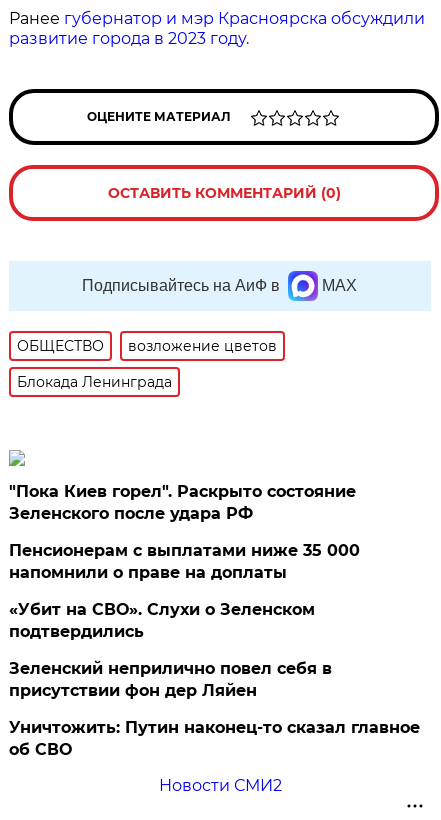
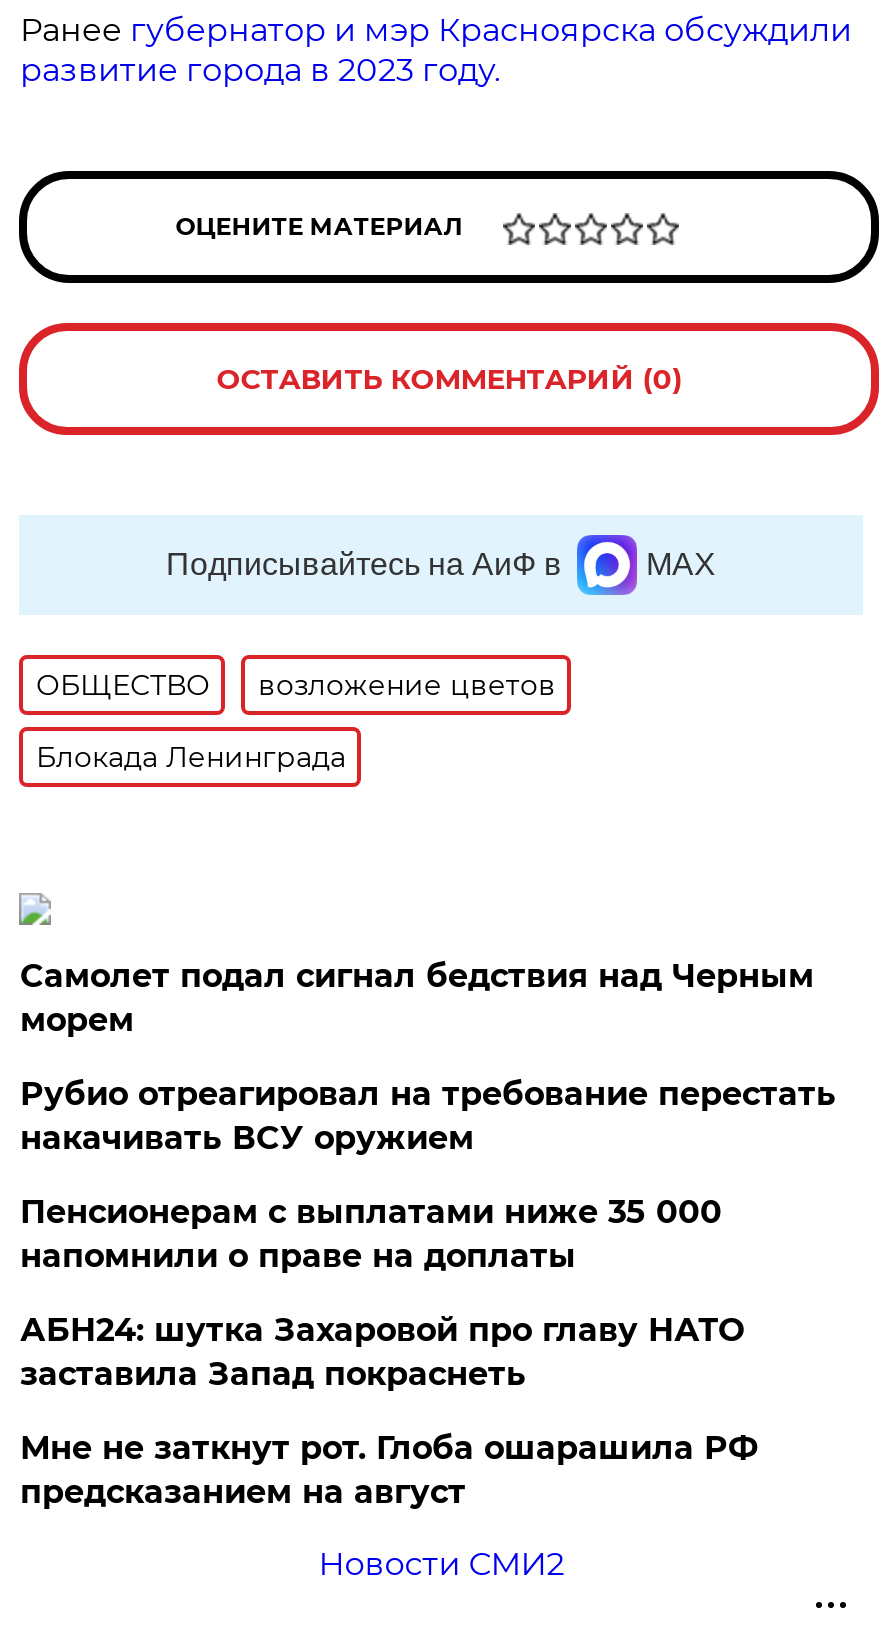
- "Пока Киев горел". Раскрыто состояние
- Зеленского после удара РФ
+ Самолет подал сигнал бедствия над Черным
+ морем
+ Рубио отреагировал на требование перестать
+ накачивать ВСУ оружием

moved down: Пенсионерам с выплатами ниже 35 000 | напомнили о праве на доплаты

- «Убит на СВО». Слухи о Зеленском
- подтвердились
- Зеленский неприлично повел cебя в
- присутствии фон дер Ляйен
- Уничтожить: Путин наконец-то сказал главное
- об СВО
+ АБН24: шутка Захаровой про главу НАТО
+ заставила Запад покраснеть
+ Мне не заткнут рот. Глоба ошарашила РФ
+ предсказанием на август
